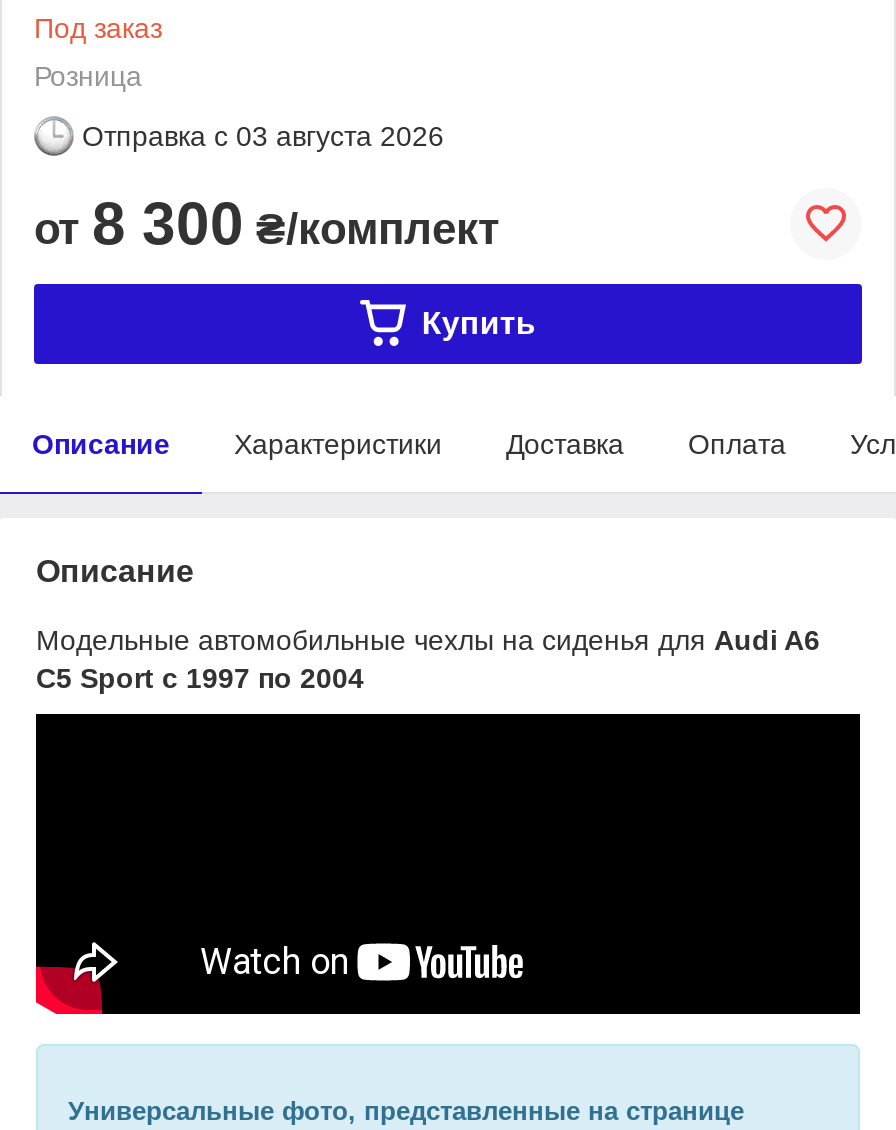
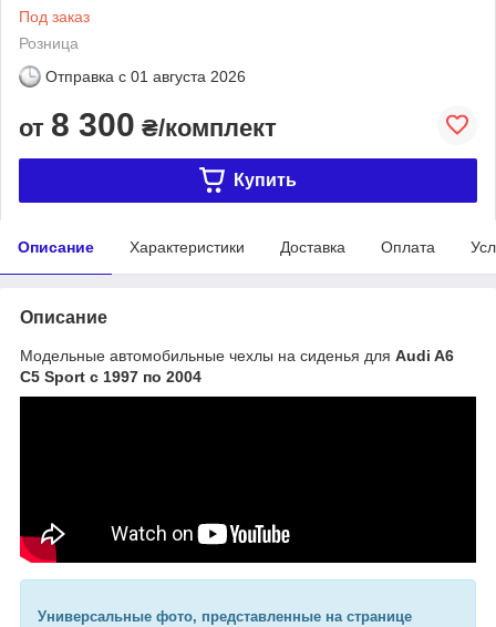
- Отправка с 03 августа 2026
+ Отправка с 01 августа 2026
